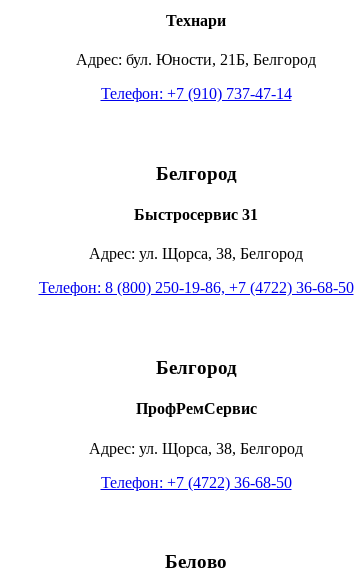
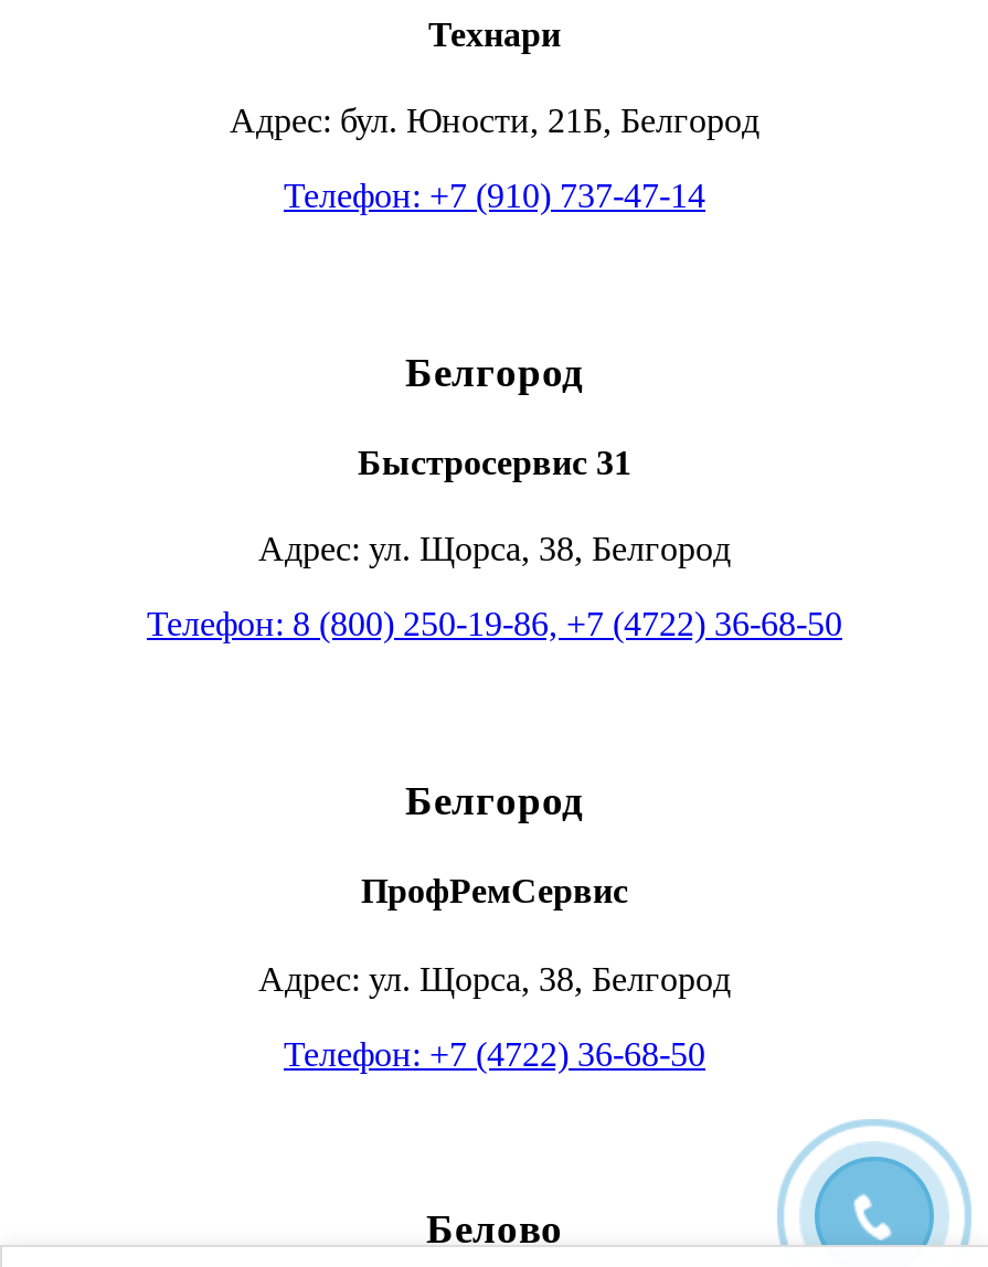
+ [image]
